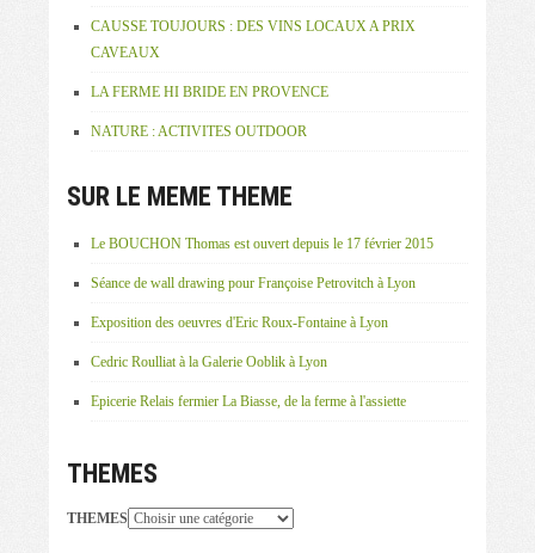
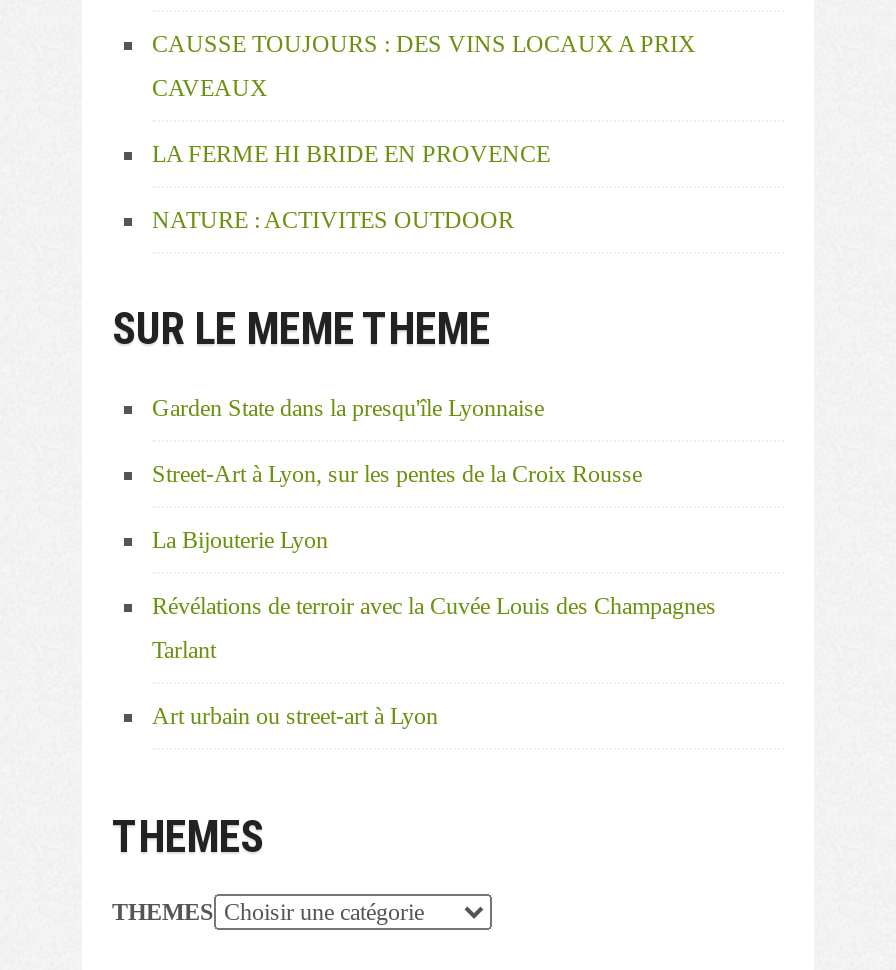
- Le BOUCHON Thomas est ouvert depuis le 17 février 2015
- Séance de wall drawing pour Françoise Petrovitch à Lyon
- Exposition des oeuvres d'Eric Roux-Fontaine à Lyon
- Cedric Roulliat à la Galerie Ooblik à Lyon
- Epicerie Relais fermier La Biasse, de la ferme à l'assiette
+ Garden State dans la presqu'île Lyonnaise
+ Street-Art à Lyon, sur les pentes de la Croix Rousse
+ La Bijouterie Lyon
+ Révélations de terroir avec la Cuvée Louis des Champagnes
+ Tarlant
+ Art urbain ou street-art à Lyon
